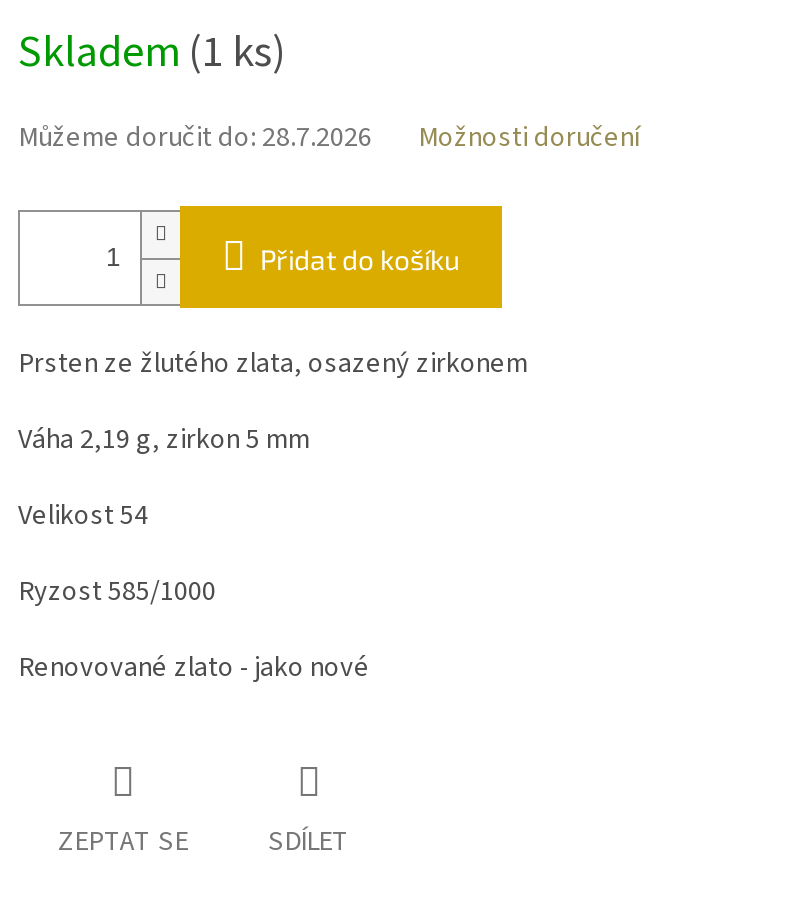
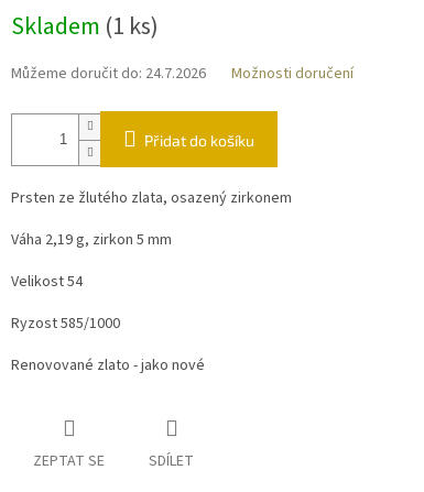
- Můžeme doručit do: 28.7.2026
+ Můžeme doručit do: 24.7.2026
